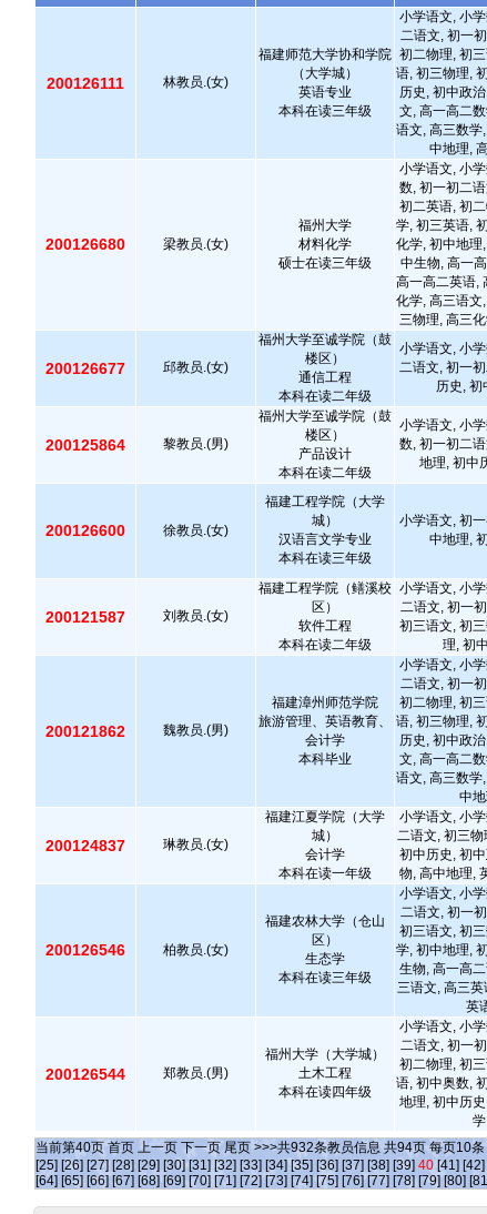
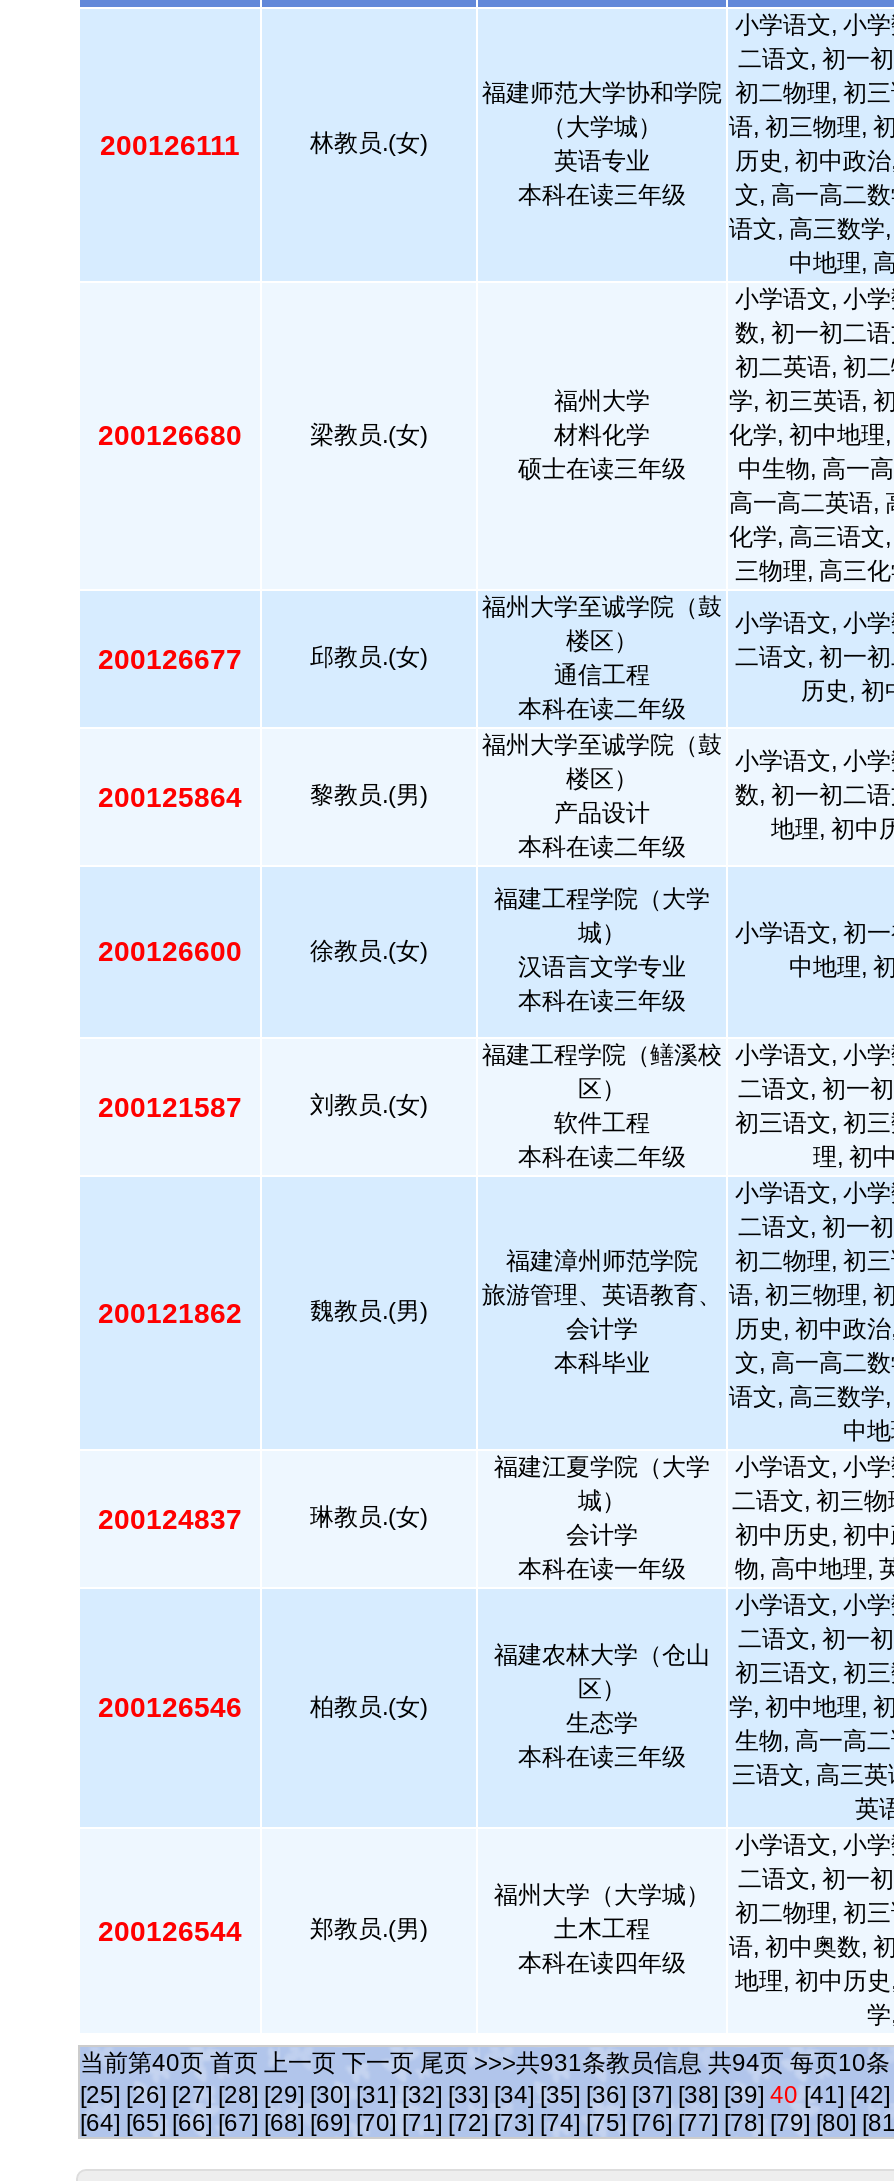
- 当前第40页首页 上一页 下一页 尾页>>>共932条教员信息 共94页 每页10条
+ 当前第40页首页 上一页 下一页 尾页>>>共931条教员信息 共94页 每页10条
